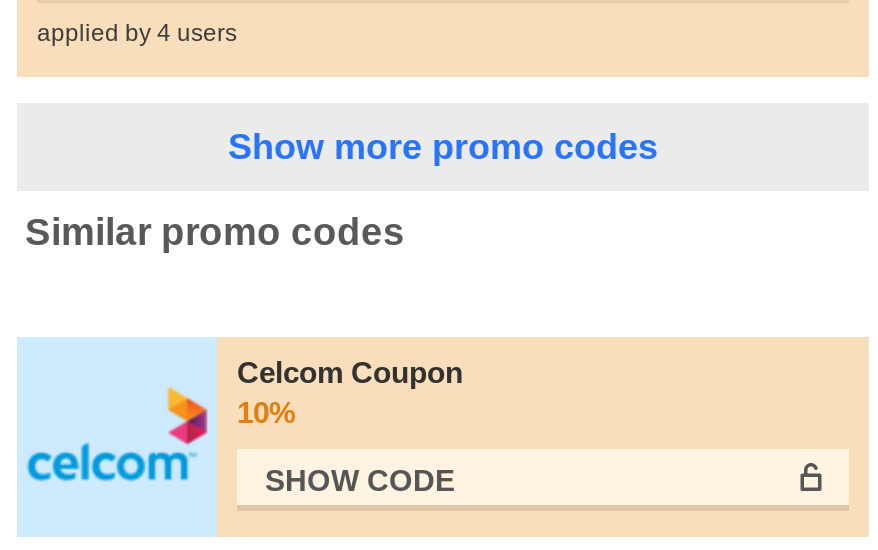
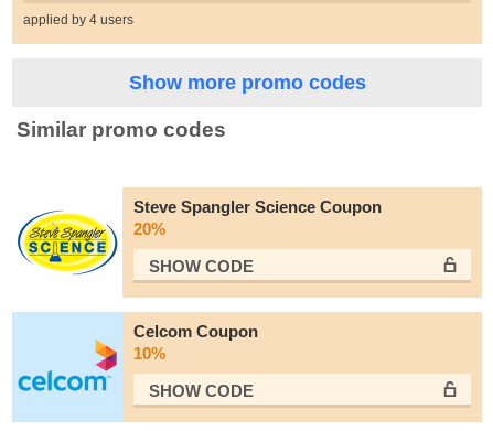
+ [image]
+ Steve Spangler Science Coupon
+ 20%
+ SHOW CODE
